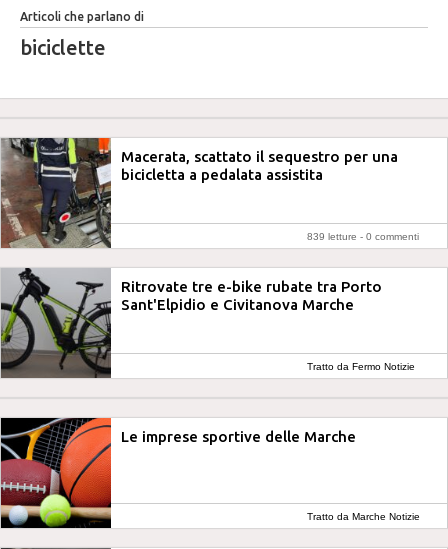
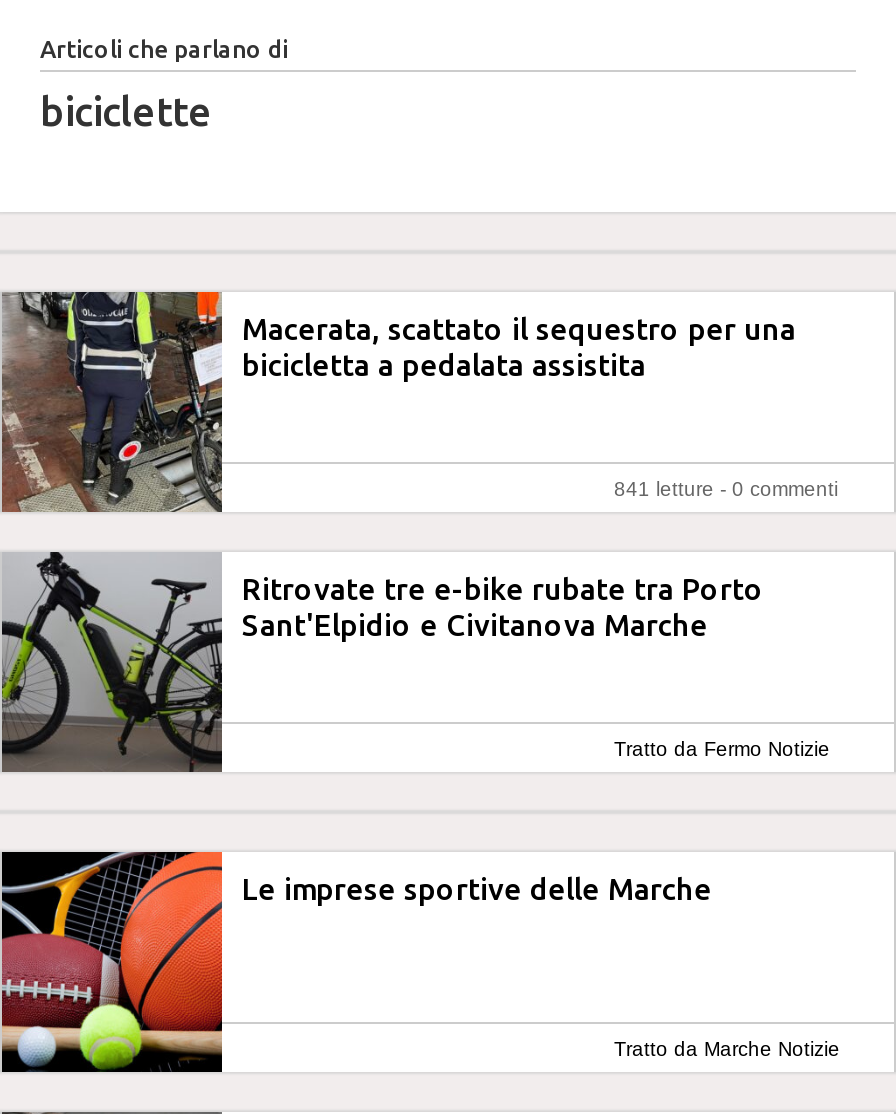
- 839 letture - 0 commenti
+ 841 letture - 0 commenti
